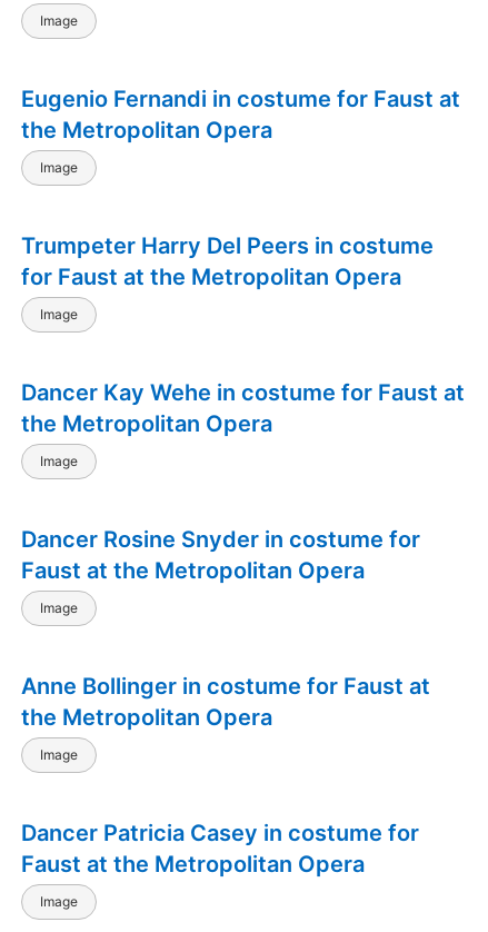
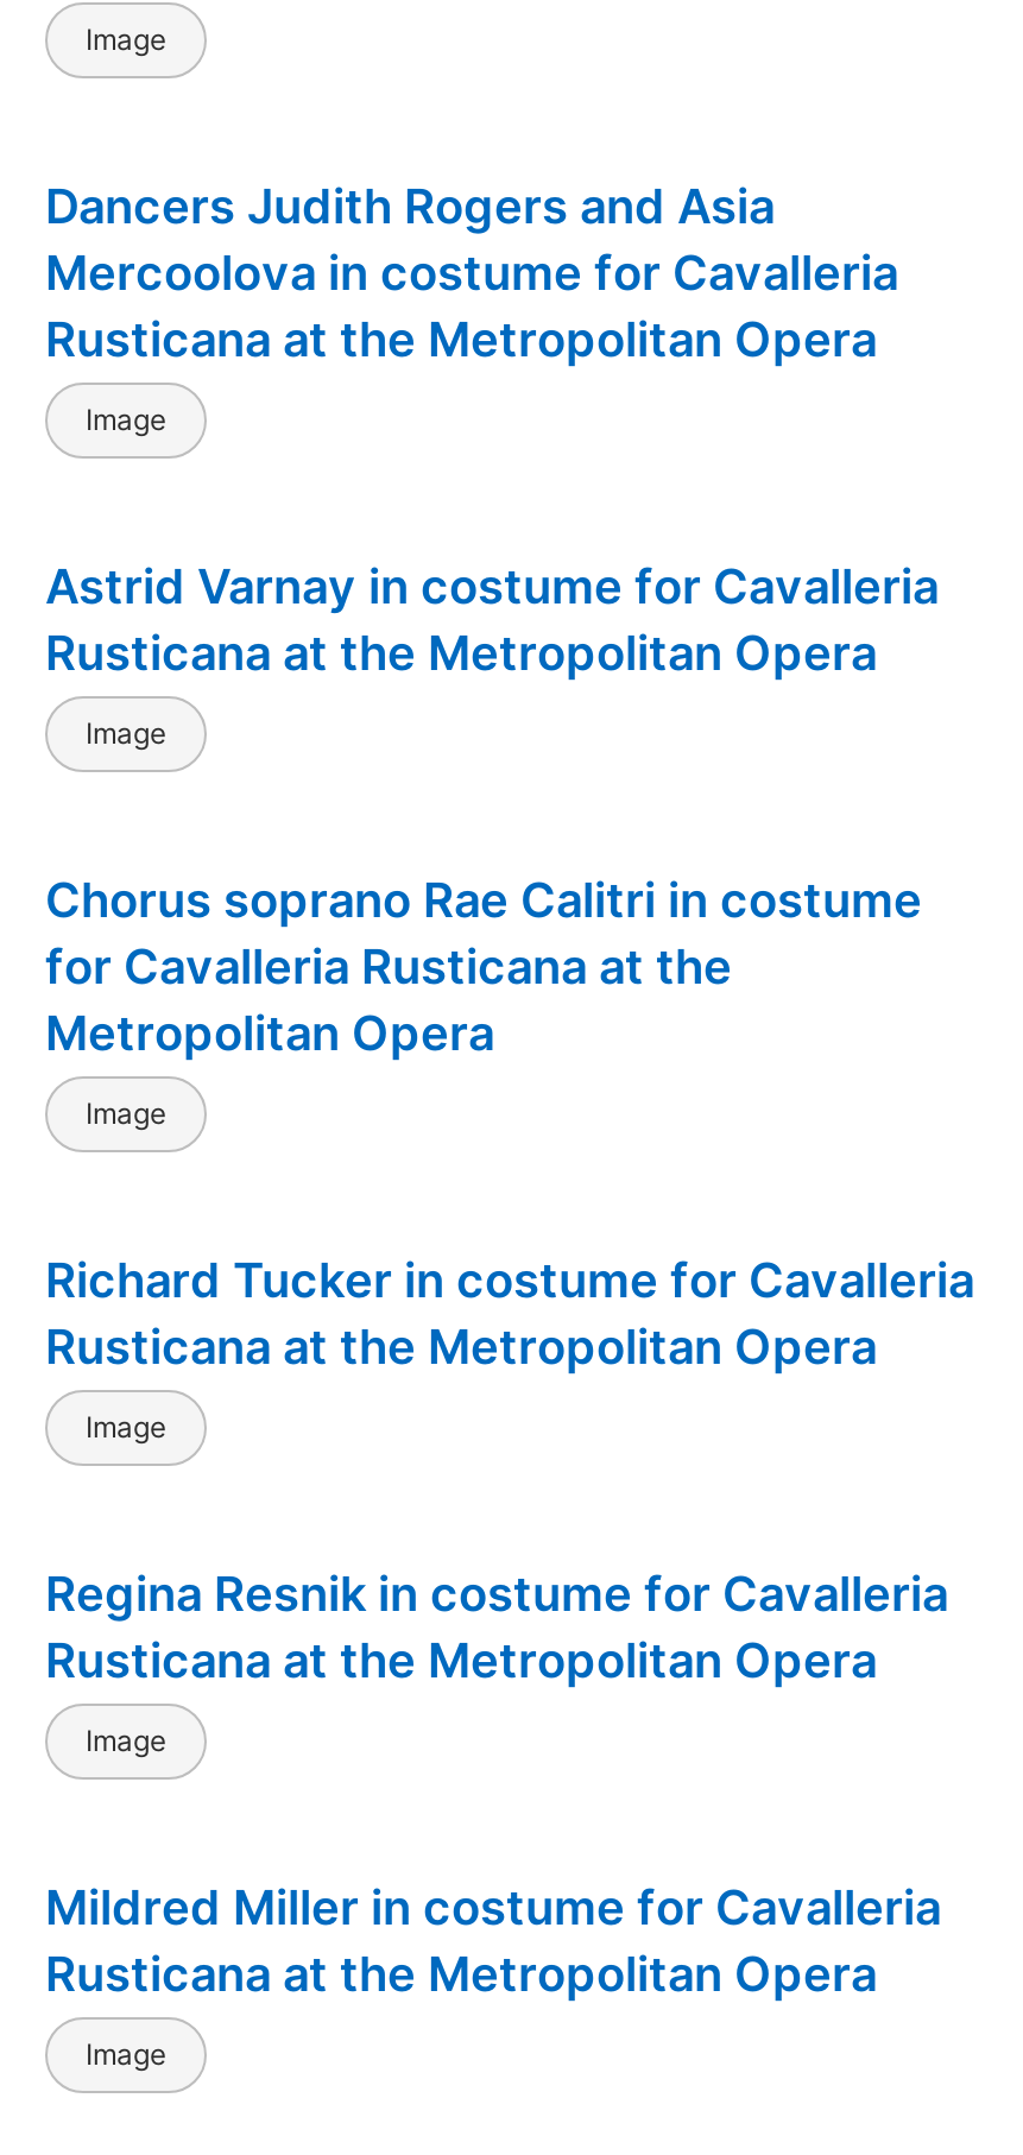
- Eugenio Fernandi in costume for Faust at
- the Metropolitan Opera
+ Dancers Judith Rogers and Asia
+ Mercoolova in costume for Cavalleria
+ Rusticana at the Metropolitan Opera

- Trumpeter Harry Del Peers in costume
- for Faust at the Metropolitan Opera
+ Astrid Varnay in costume for Cavalleria
+ Rusticana at the Metropolitan Opera

- Dancer Kay Wehe in costume for Faust at
- the Metropolitan Opera
+ Chorus soprano Rae Calitri in costume
+ for Cavalleria Rusticana at the
+ Metropolitan Opera

- Dancer Rosine Snyder in costume for
- Faust at the Metropolitan Opera
+ Richard Tucker in costume for Cavalleria
+ Rusticana at the Metropolitan Opera

- Anne Bollinger in costume for Faust at
- the Metropolitan Opera
+ Regina Resnik in costume for Cavalleria
+ Rusticana at the Metropolitan Opera

- Dancer Patricia Casey in costume for
- Faust at the Metropolitan Opera
+ Mildred Miller in costume for Cavalleria
+ Rusticana at the Metropolitan Opera
